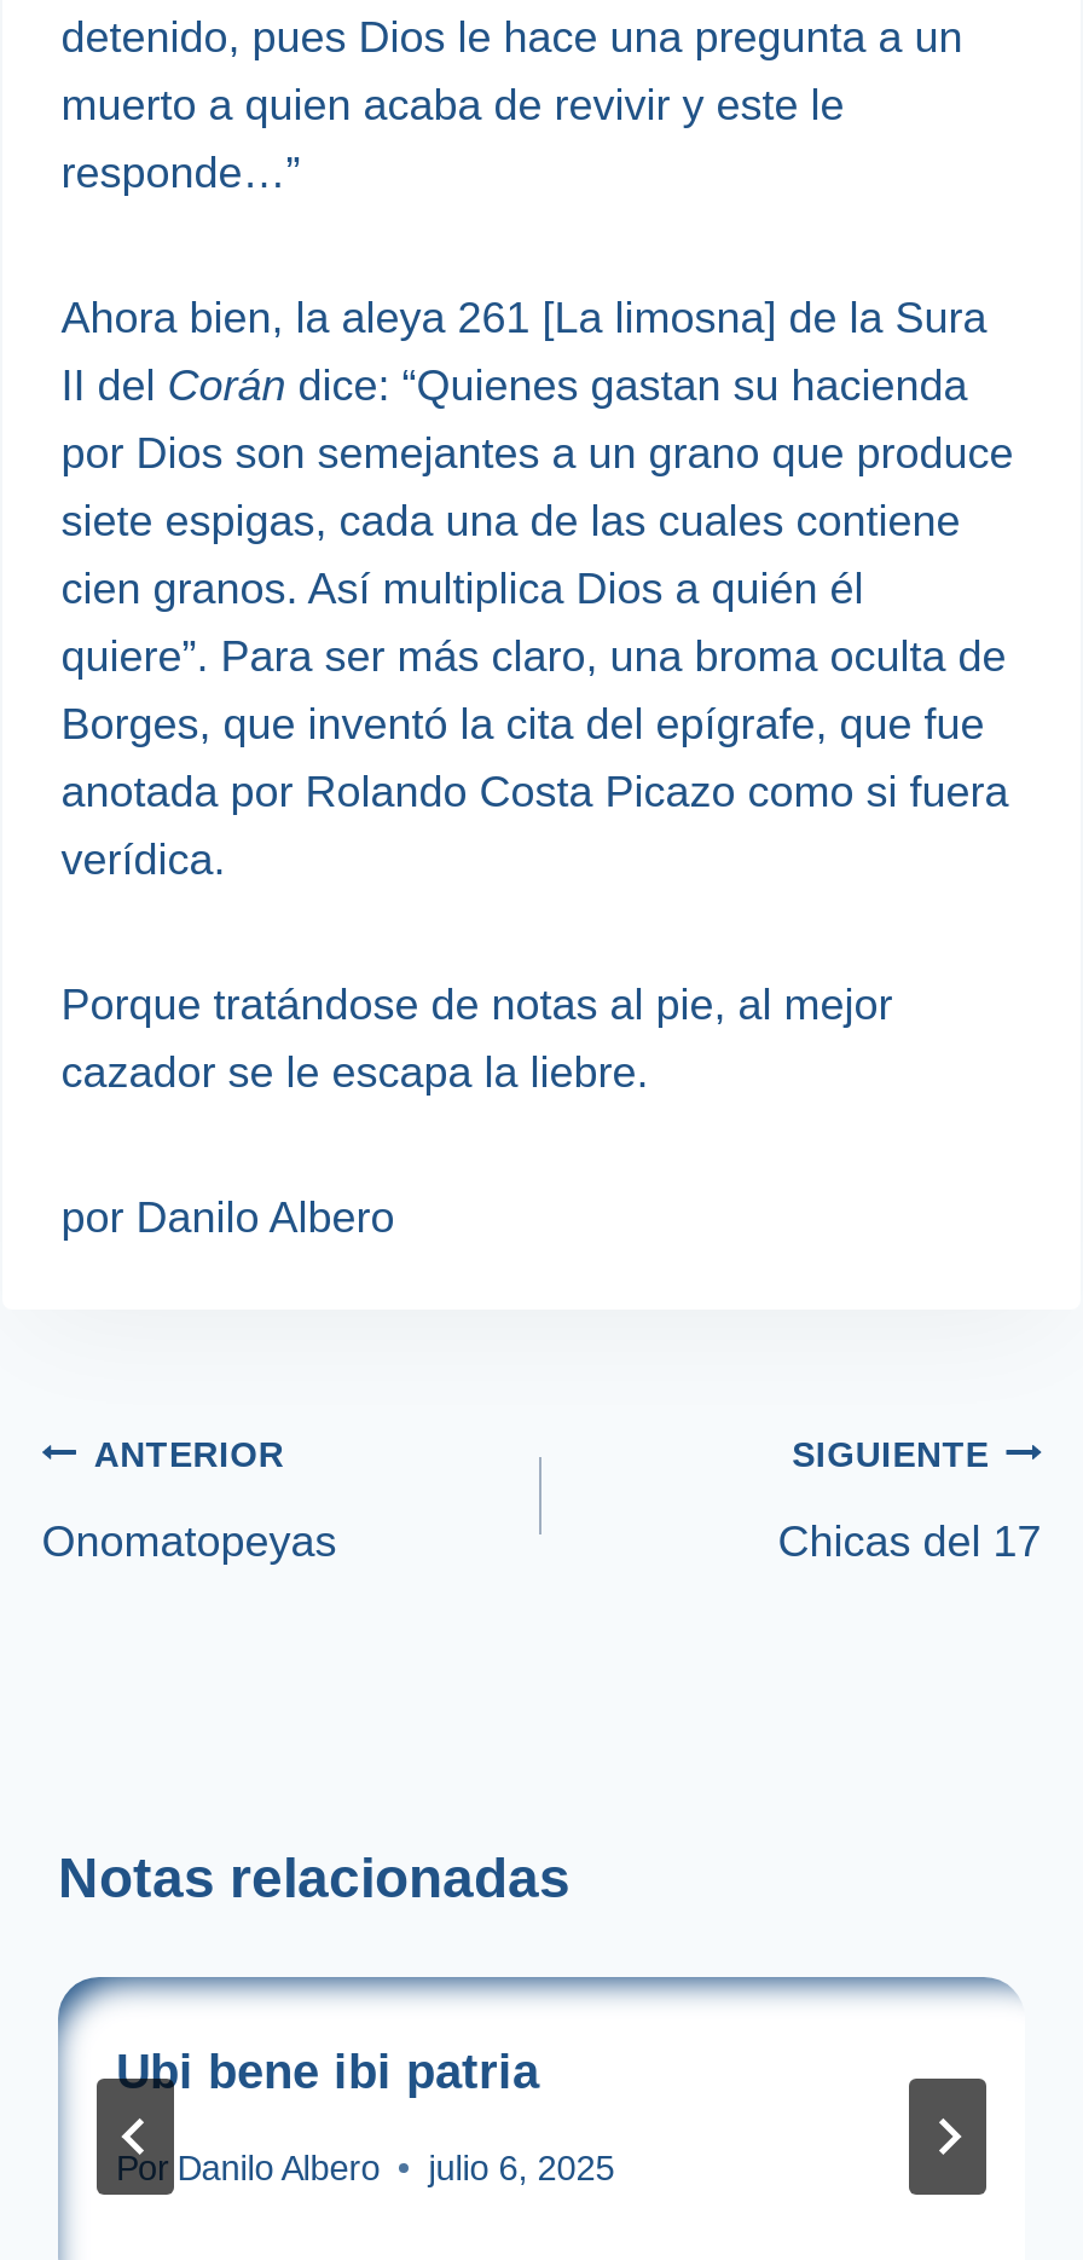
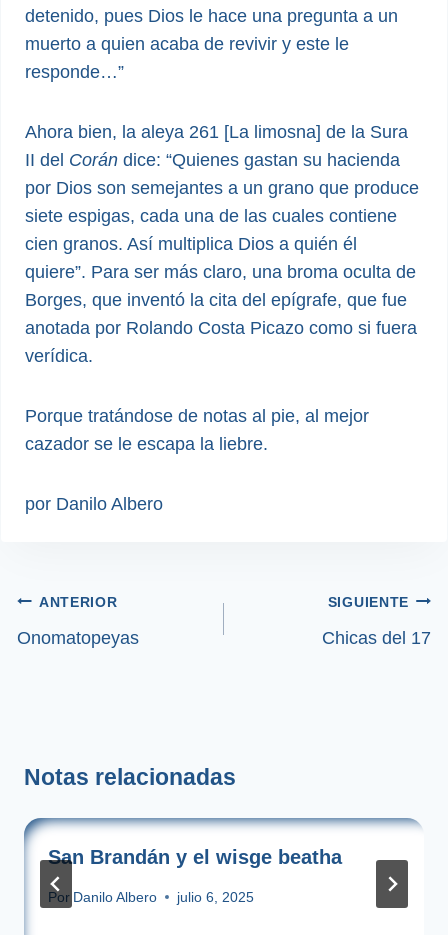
- Ubi bene ibi patria
+ San Brandán y el wisge beatha
